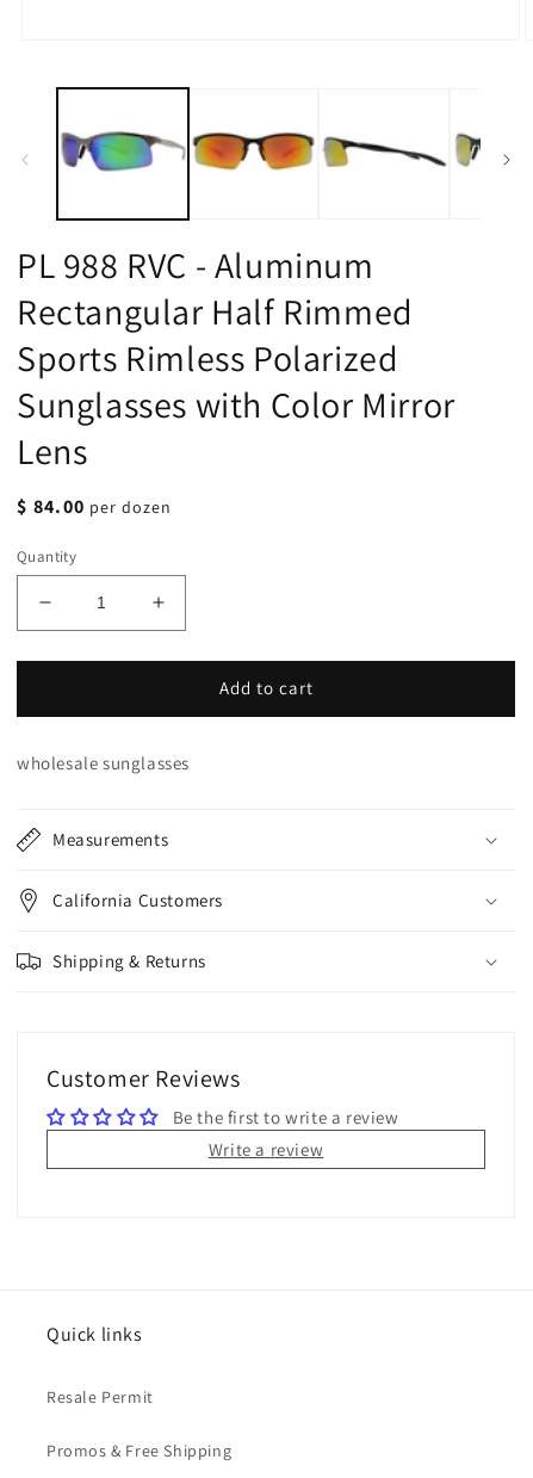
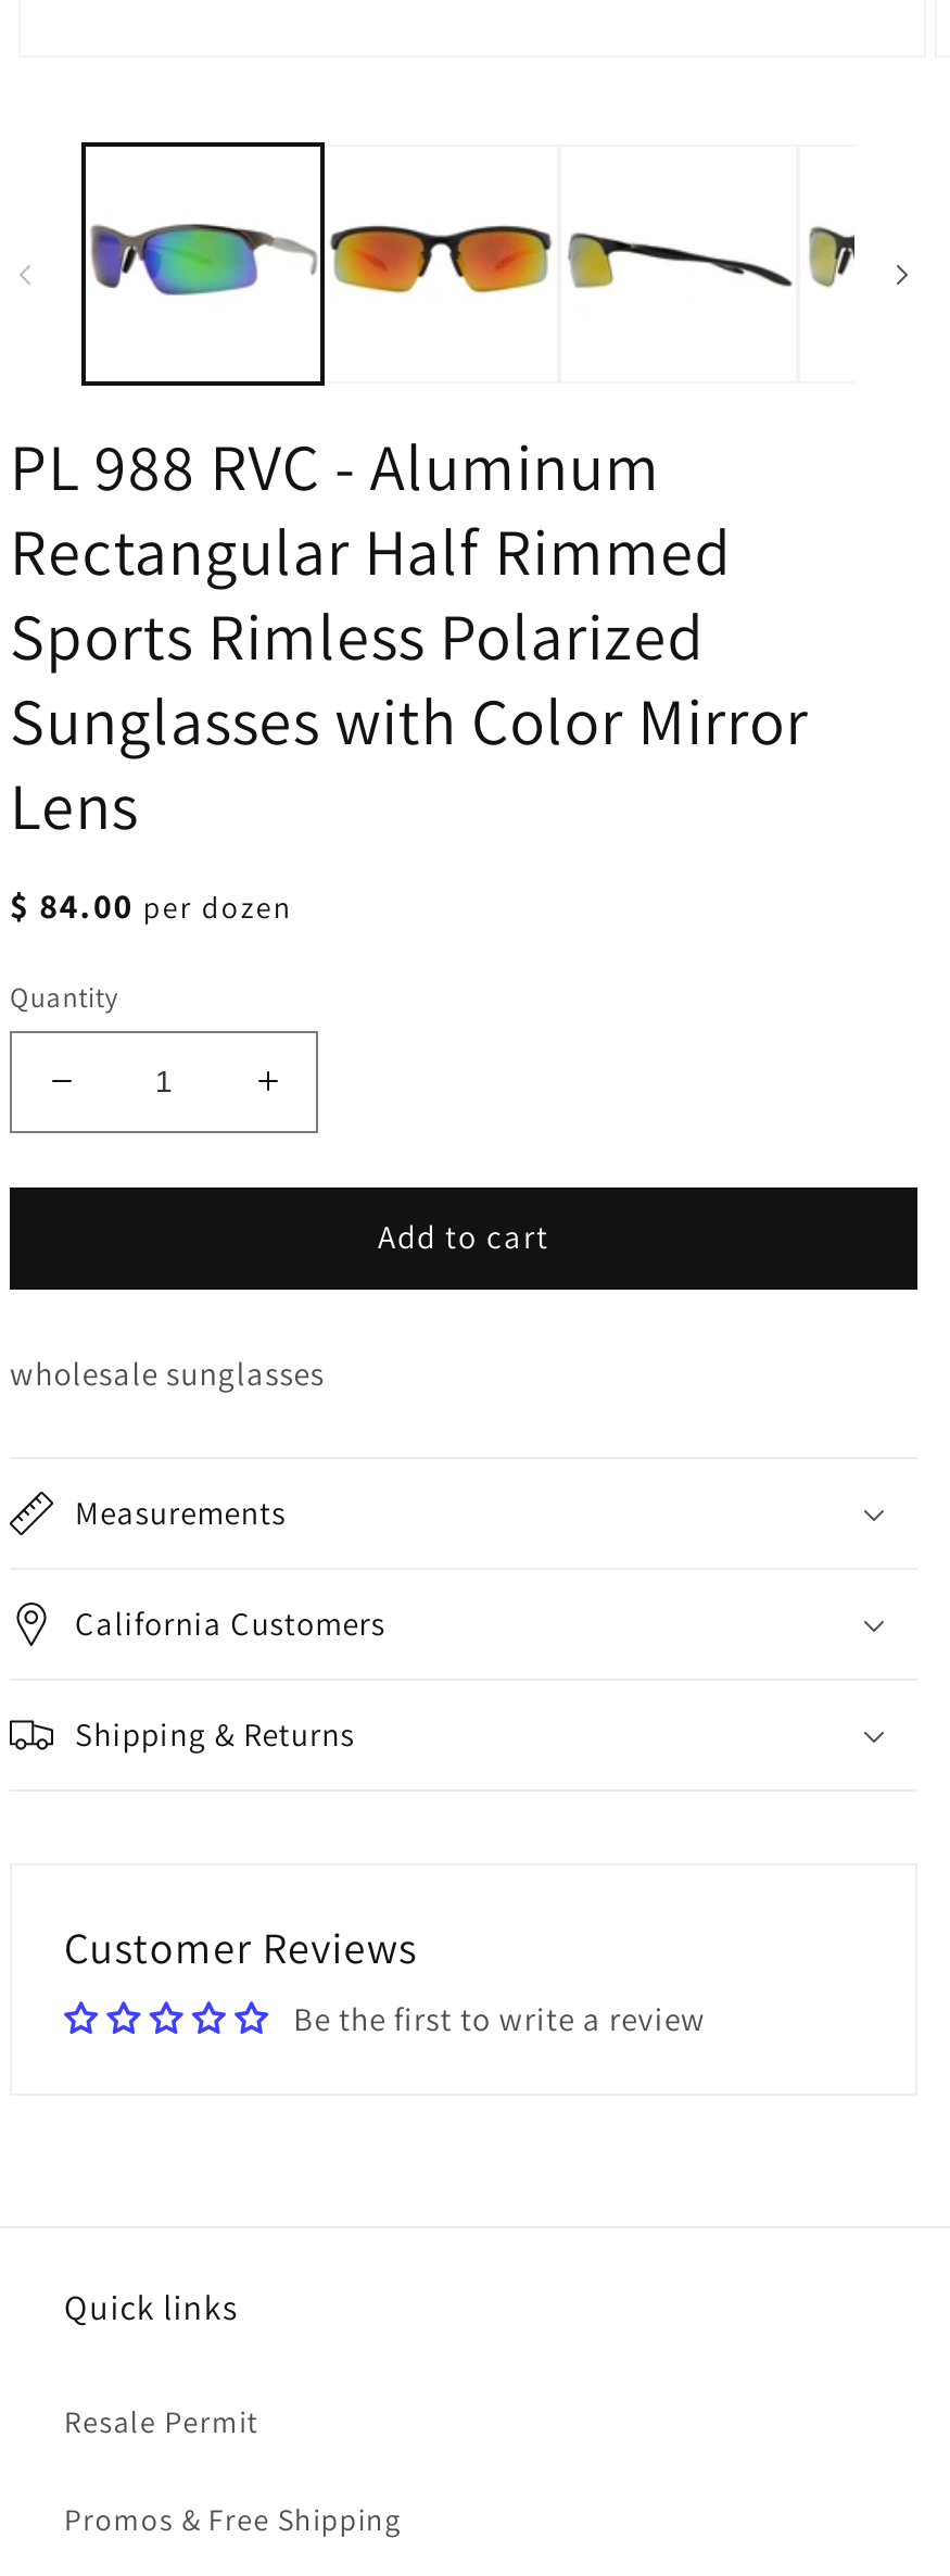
- Write a review
